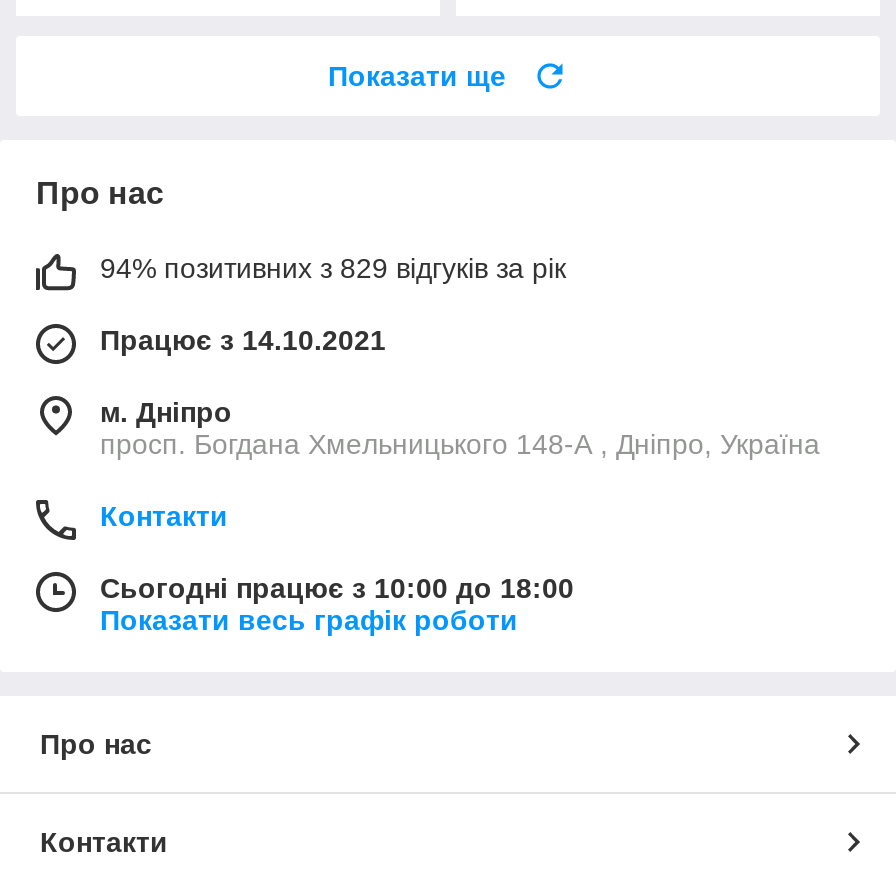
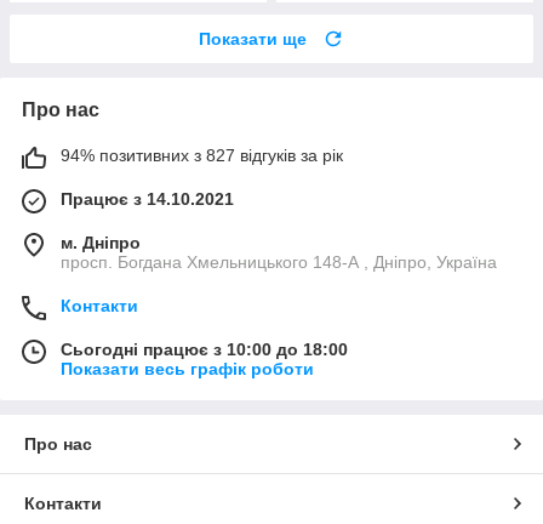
- 94% позитивних з 829 відгуків за рік
+ 94% позитивних з 827 відгуків за рік
